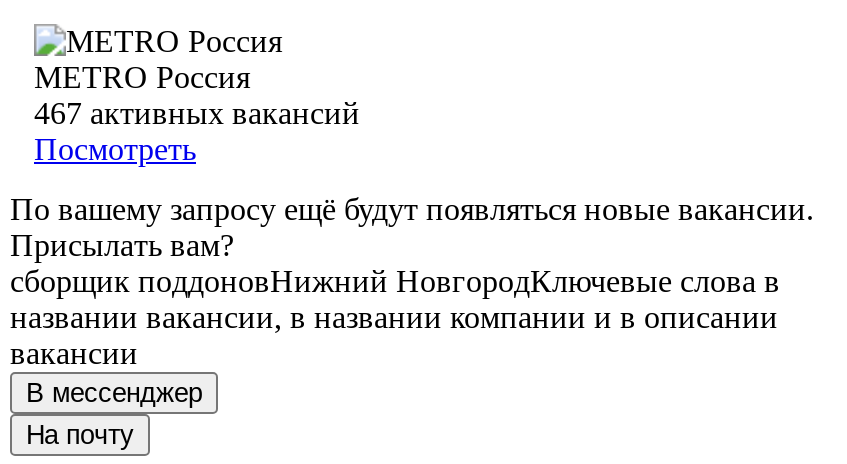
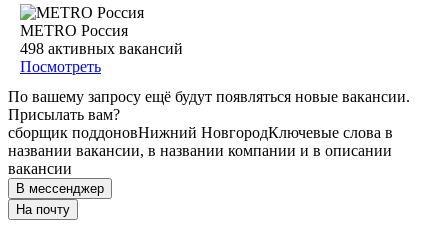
- 467 активных вакансий
+ 498 активных вакансий
